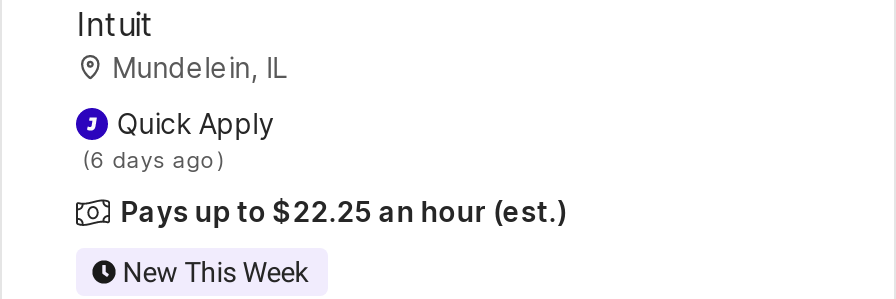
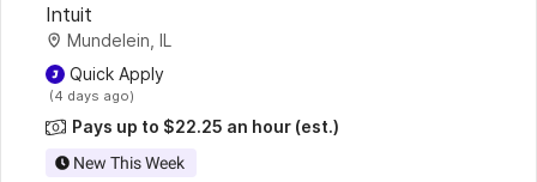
- (6 days ago)
+ (4 days ago)
